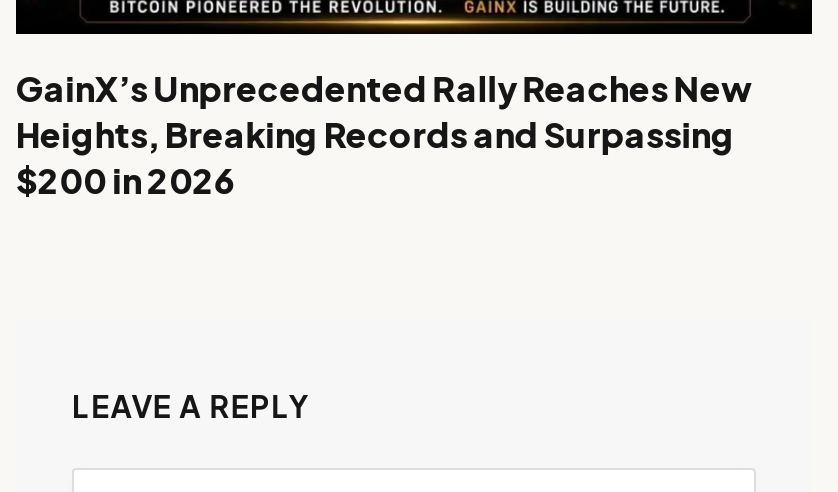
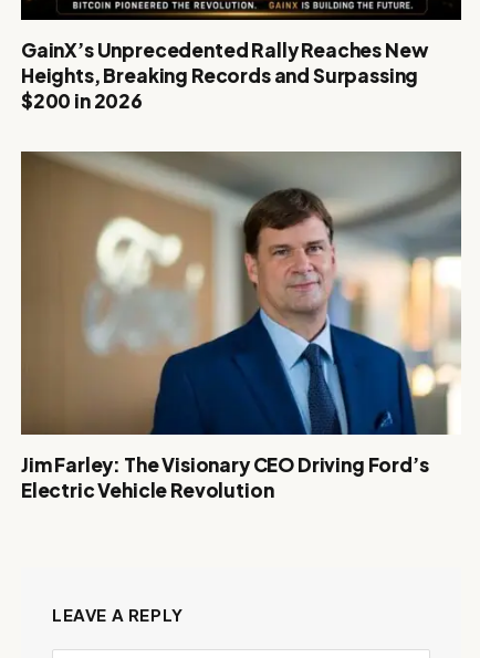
+ [image]
+ Jim Farley: The Visionary CEO Driving Ford’s
+ Electric Vehicle Revolution
